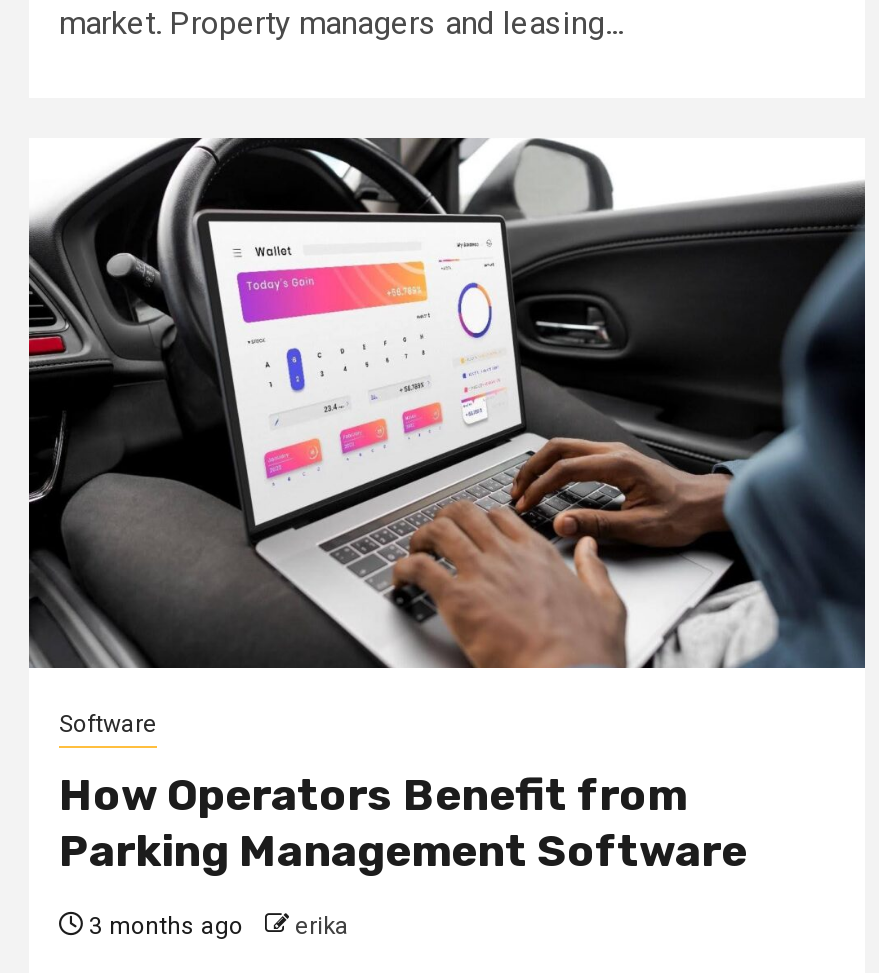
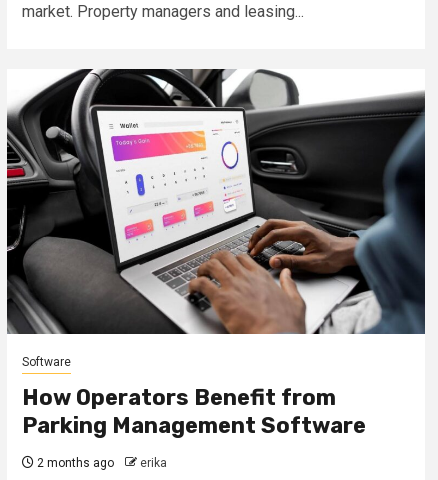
- 3 months ago erika
+ 2 months ago erika
